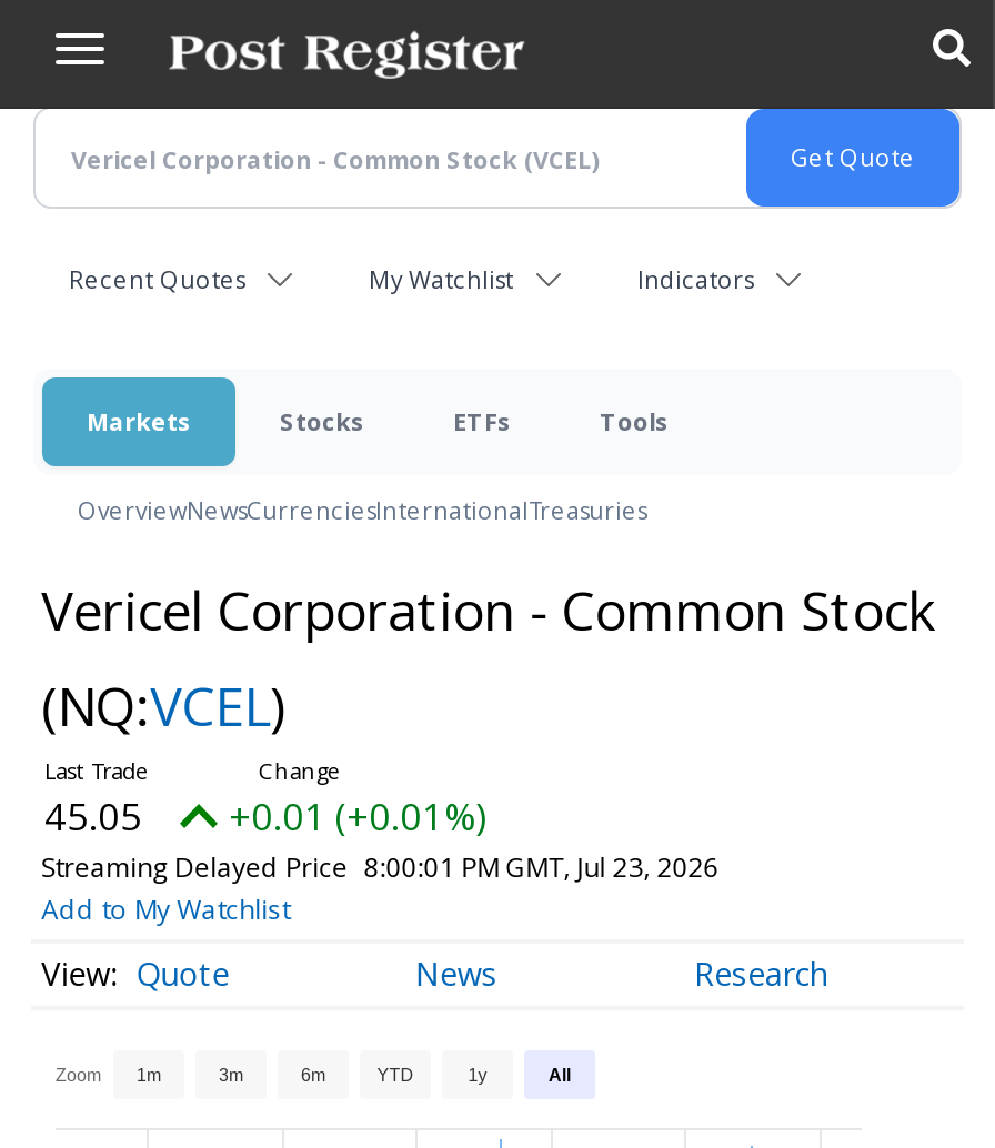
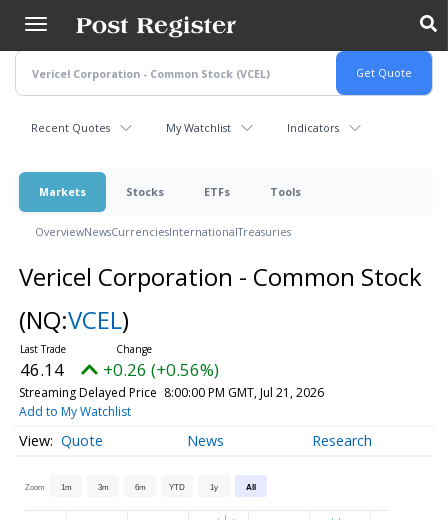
- 45.05
+ 46.14

- +0.01 (+0.01%)
+ +0.26 (+0.56%)

- Streaming Delayed Price 8:00:01 PM GMT, Jul 23, 2026
+ Streaming Delayed Price 8:00:00 PM GMT, Jul 21, 2026
